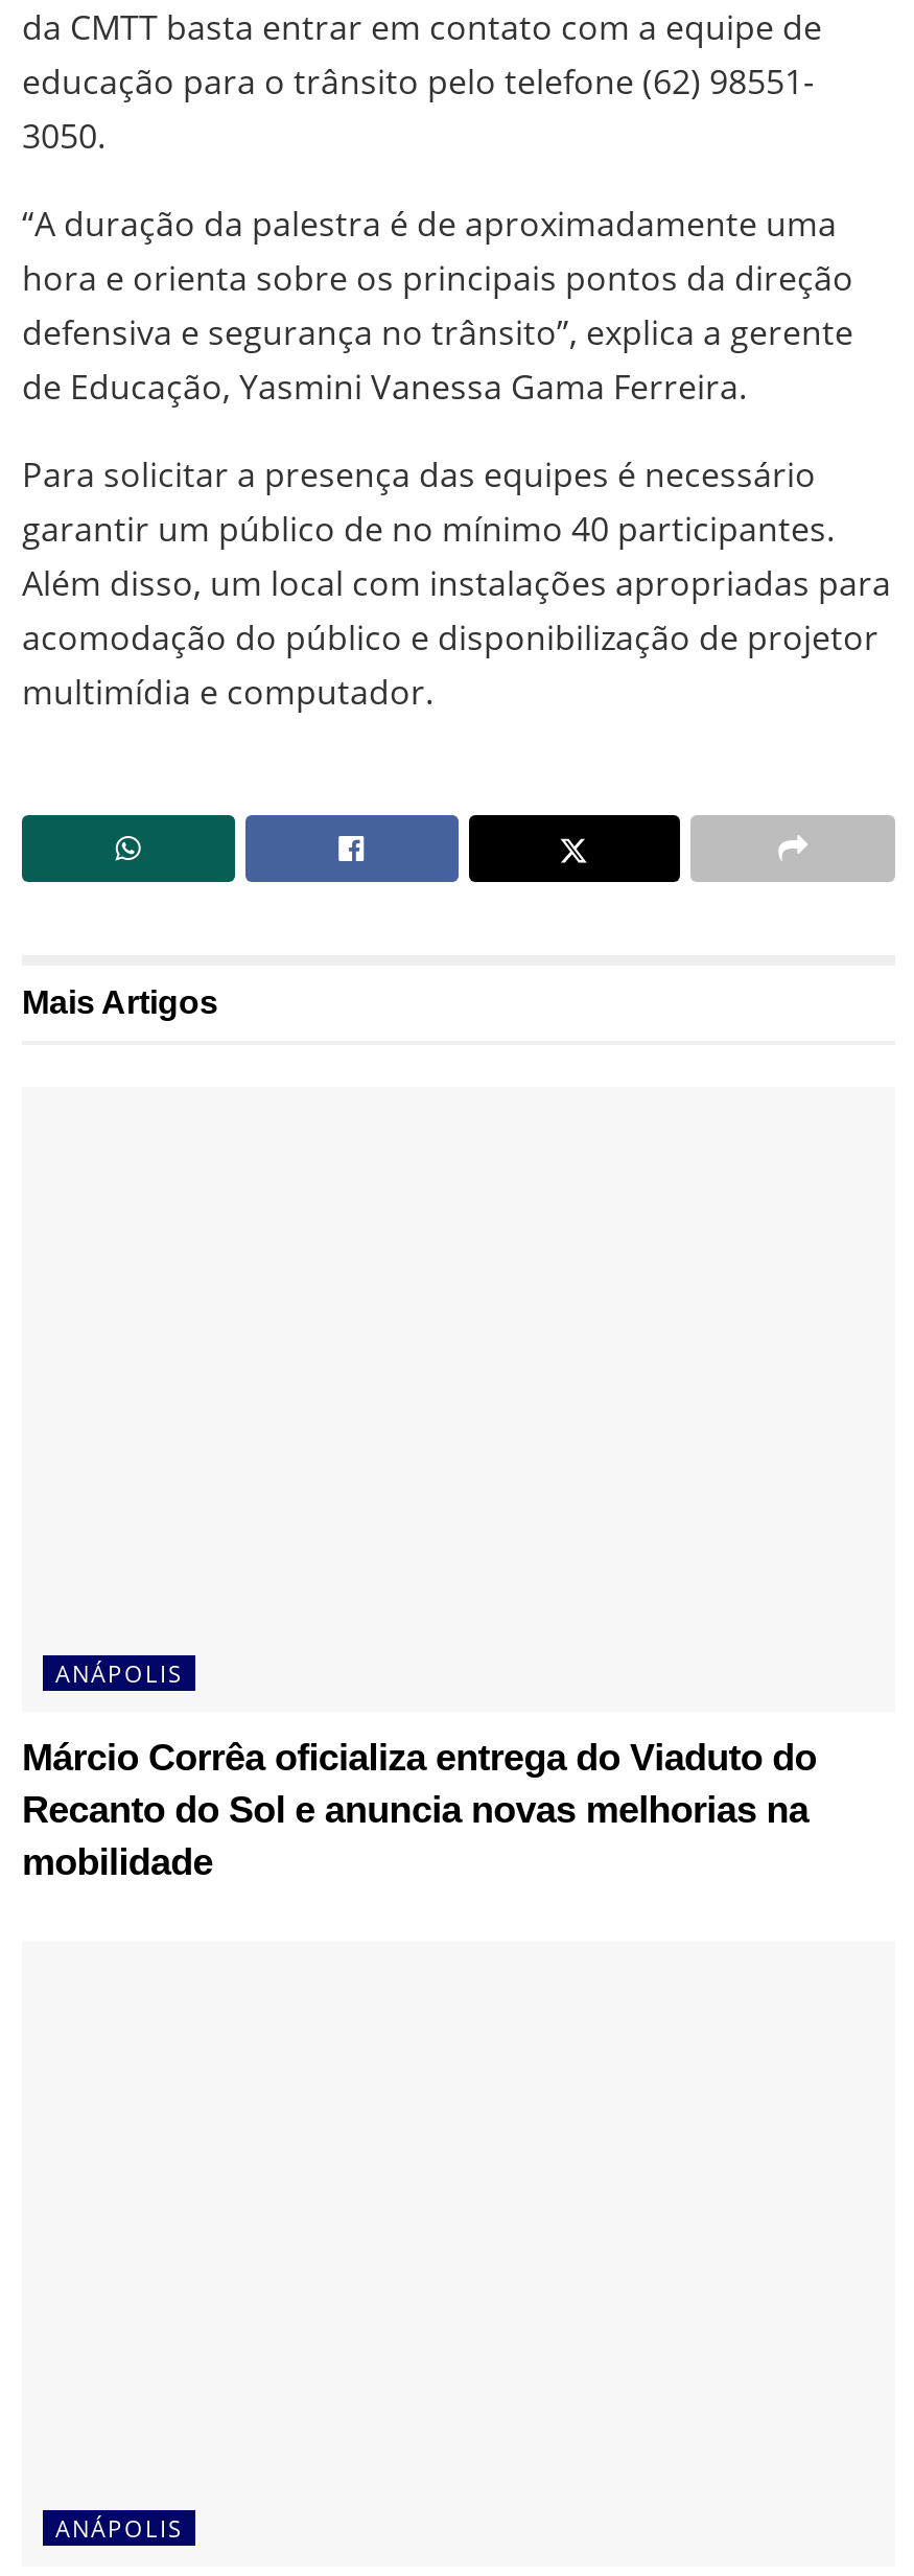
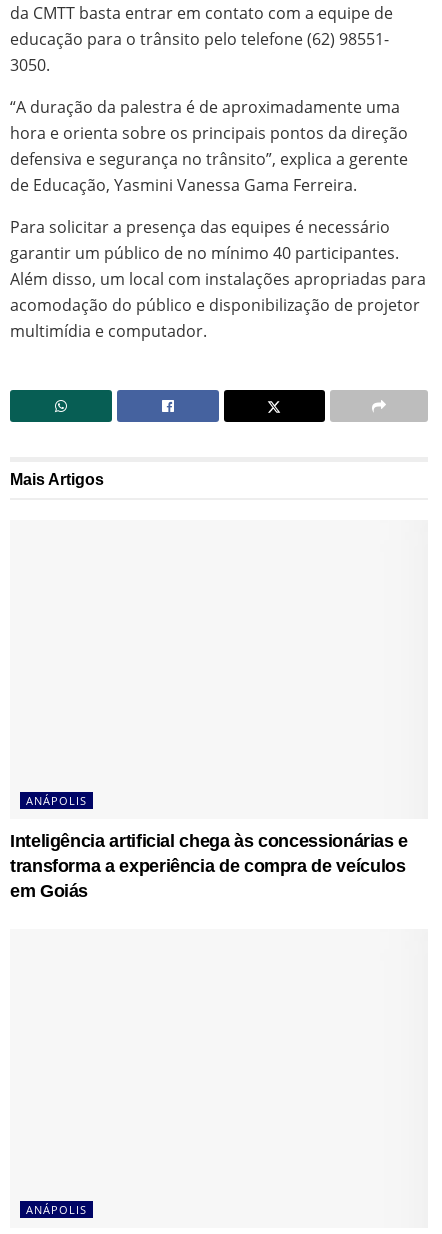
- Márcio Corrêa oficializa entrega do Viaduto do
- Recanto do Sol e anuncia novas melhorias na
- mobilidade
+ Inteligência artificial chega às concessionárias e
+ transforma a experiência de compra de veículos
+ em Goiás
